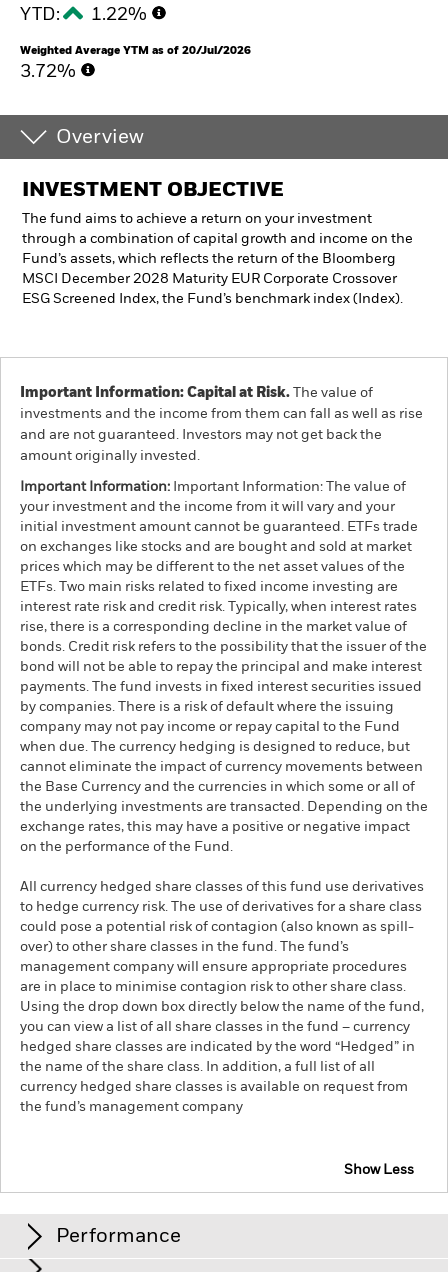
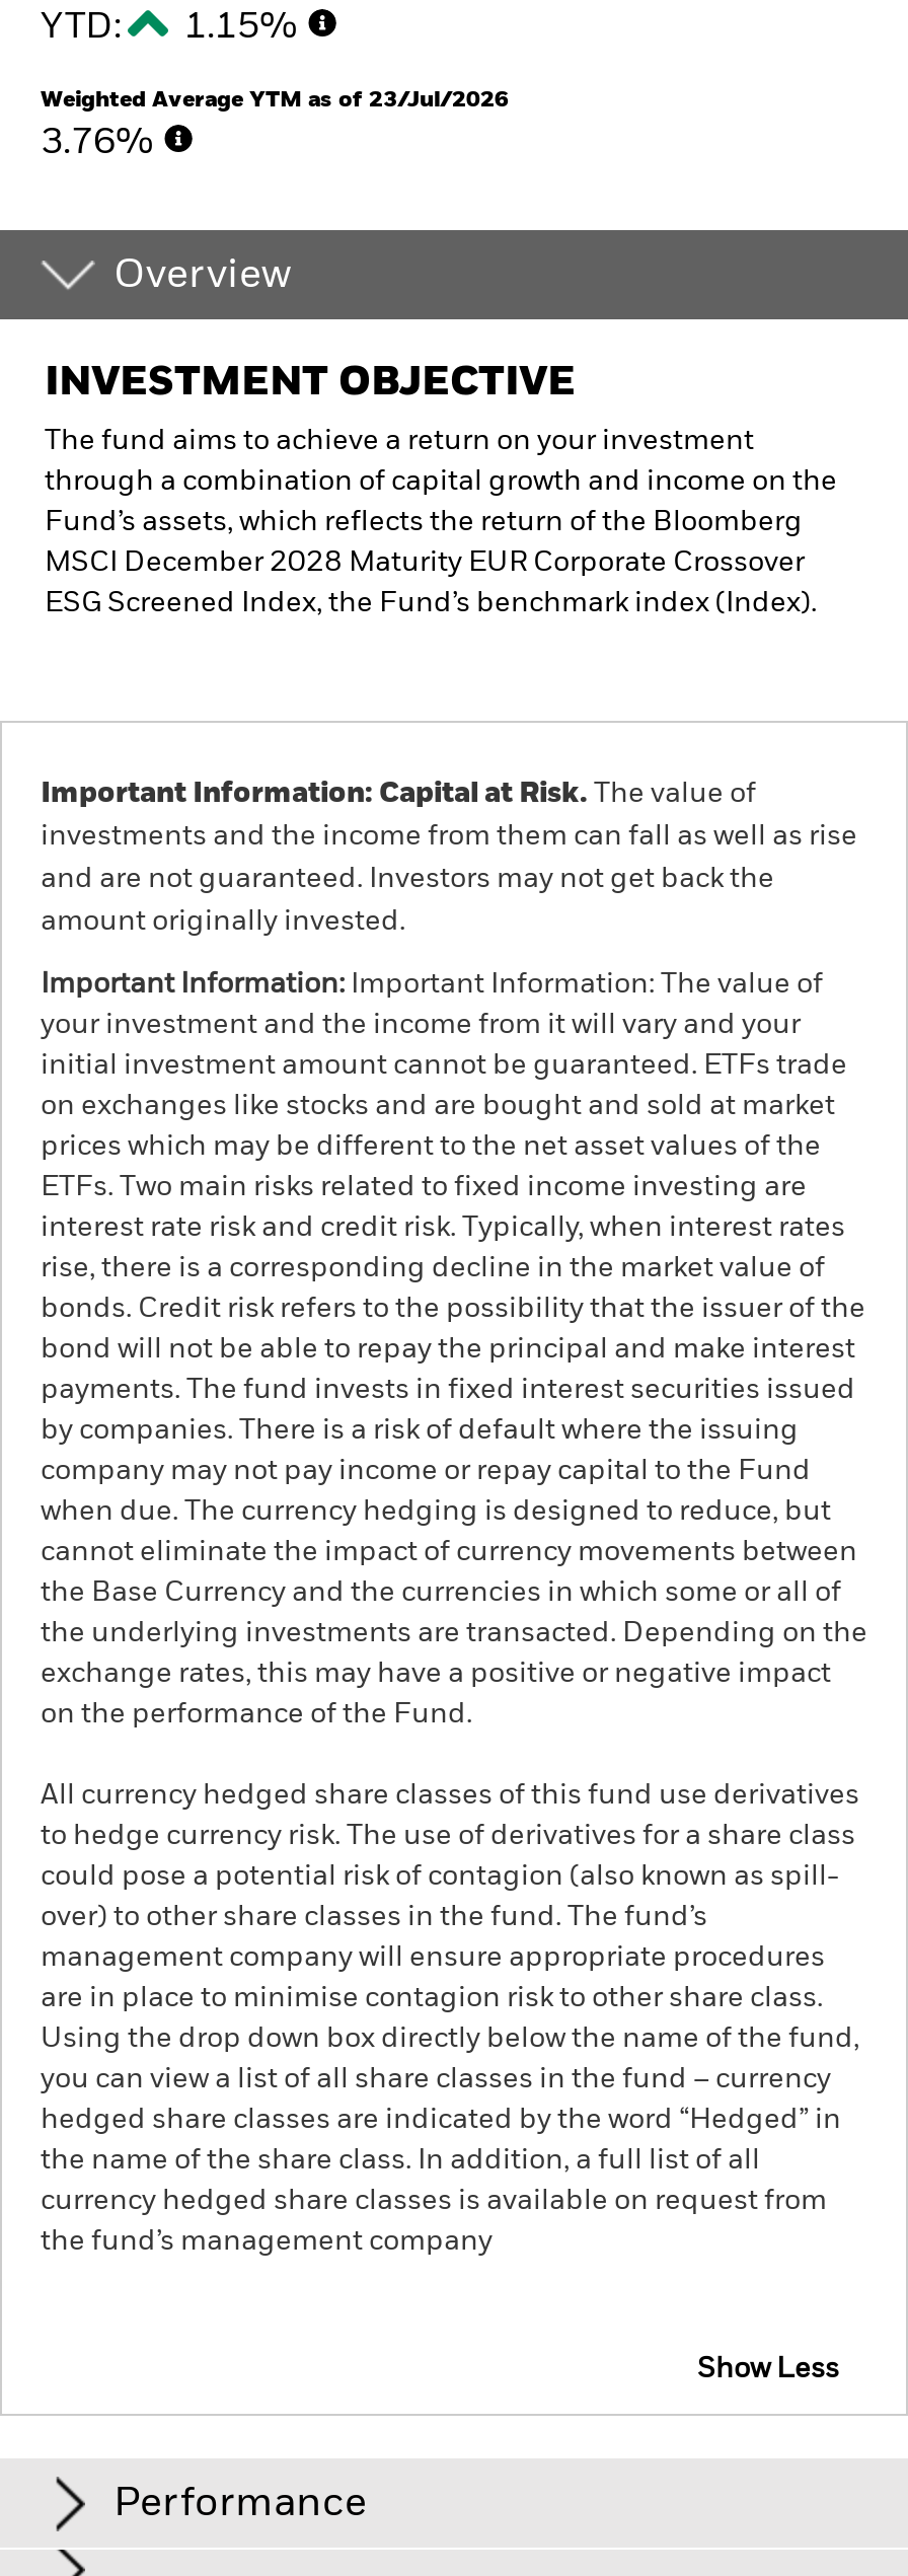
- YTD: 1.22%
+ YTD: 1.15%

- Weighted Average YTM as of 20/Jul/2026
+ Weighted Average YTM as of 23/Jul/2026

- 3.72%
+ 3.76%
